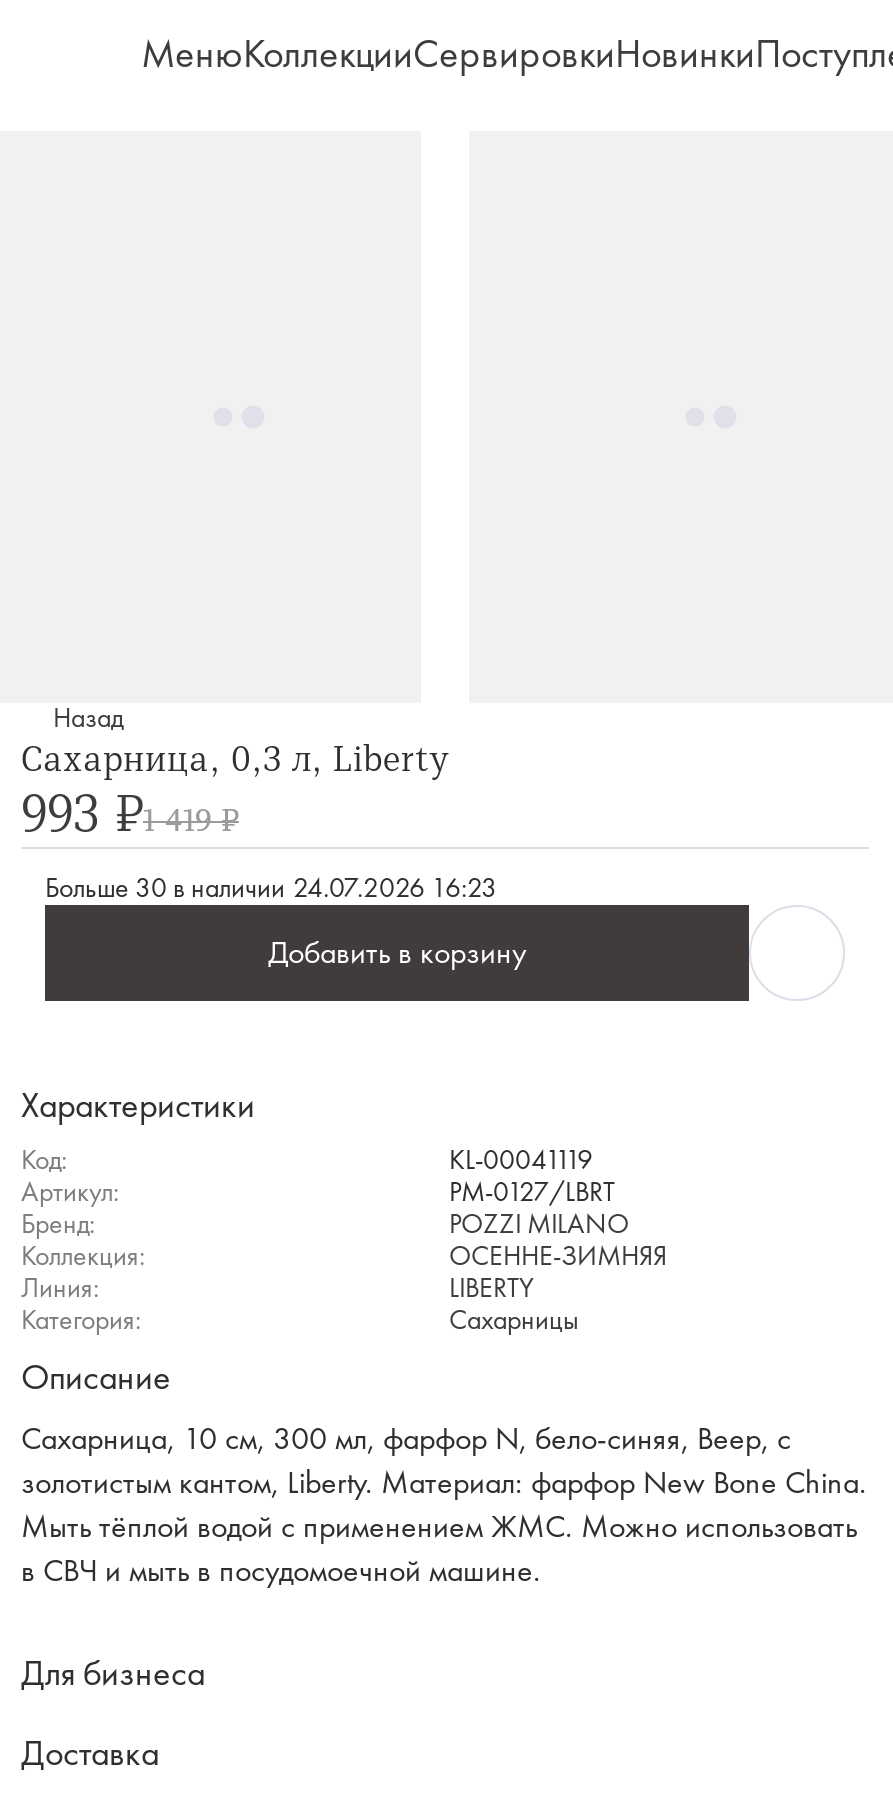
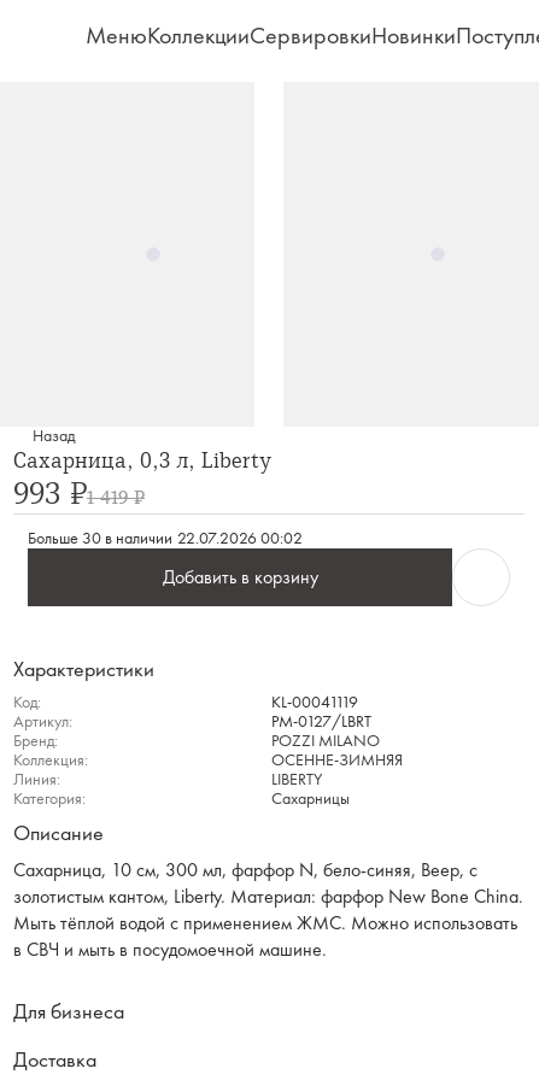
- Больше 30 в наличии 24.07.2026 16:23
+ Больше 30 в наличии 22.07.2026 00:02
